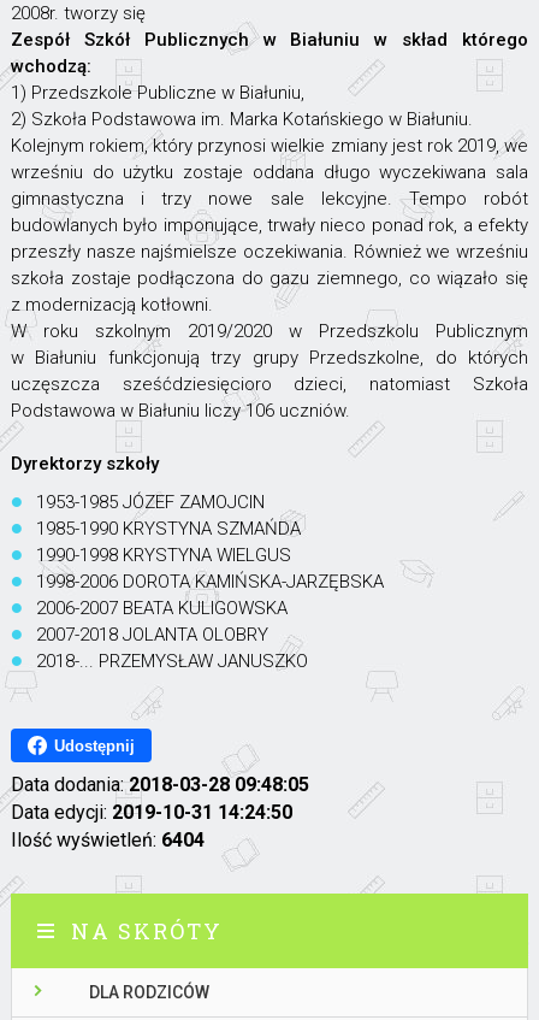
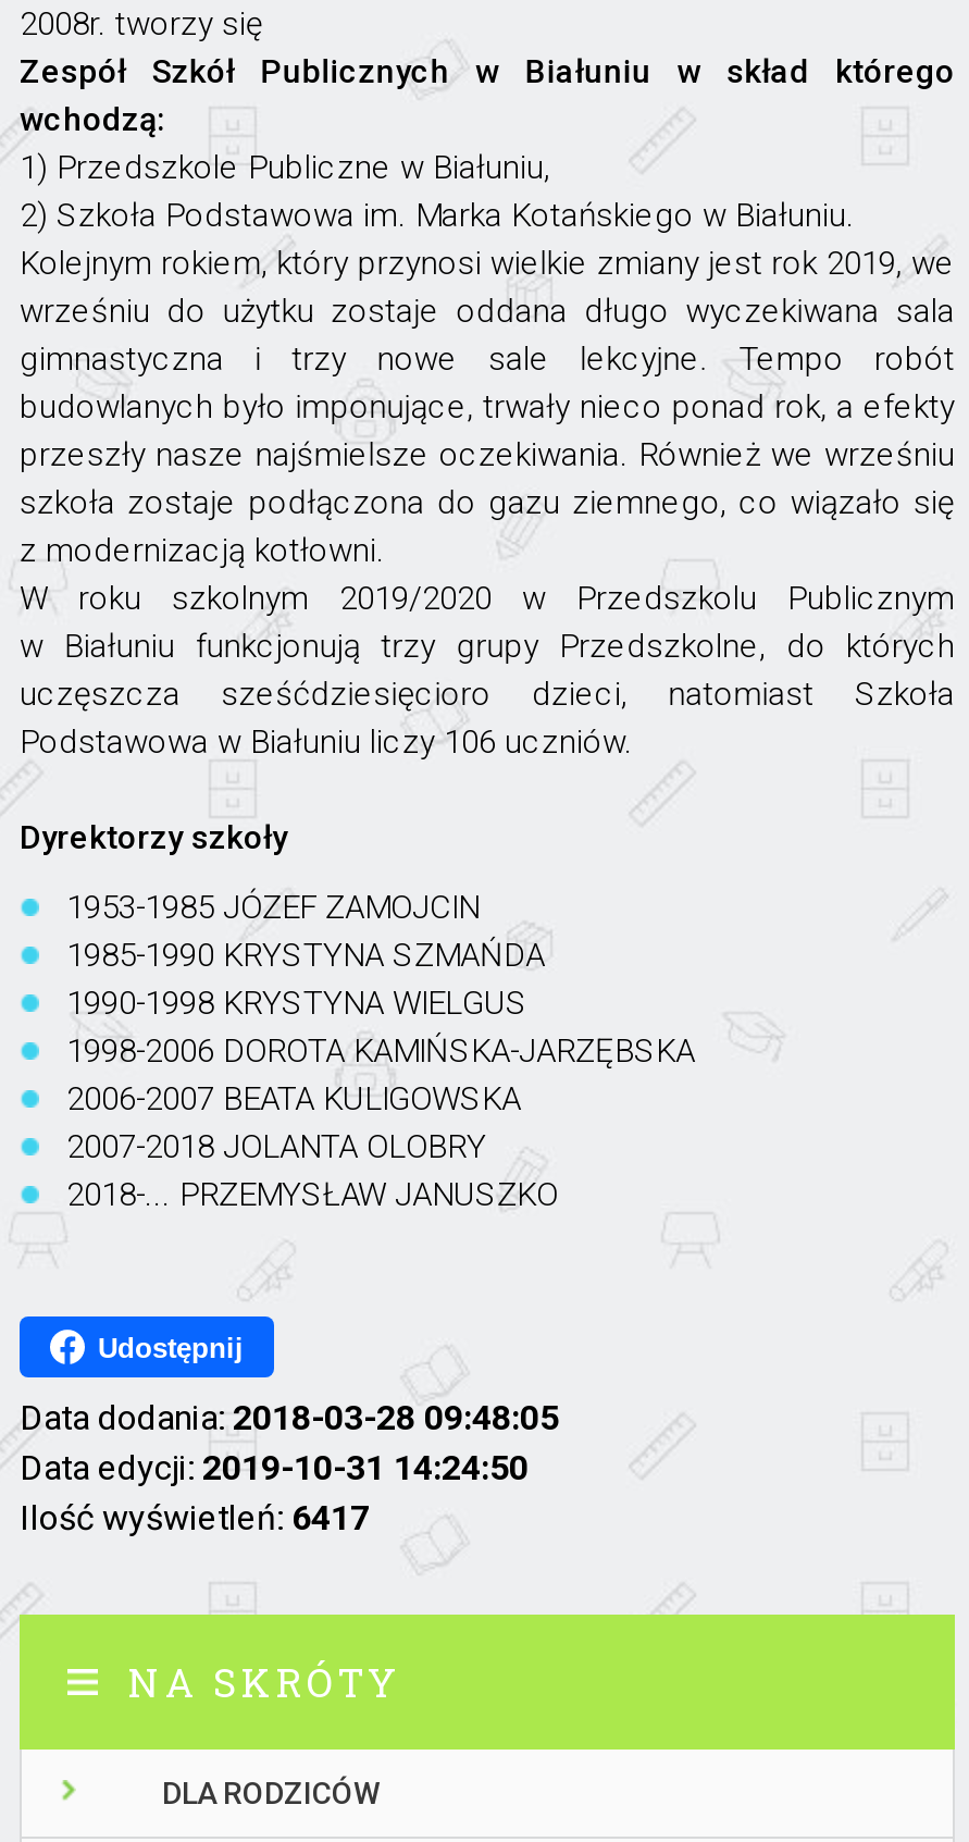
- Ilość wyświetleń: 6404
+ Ilość wyświetleń: 6417
